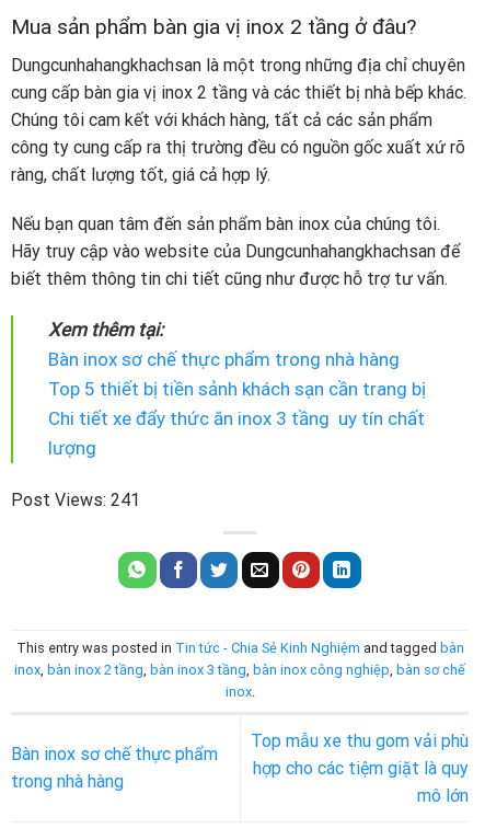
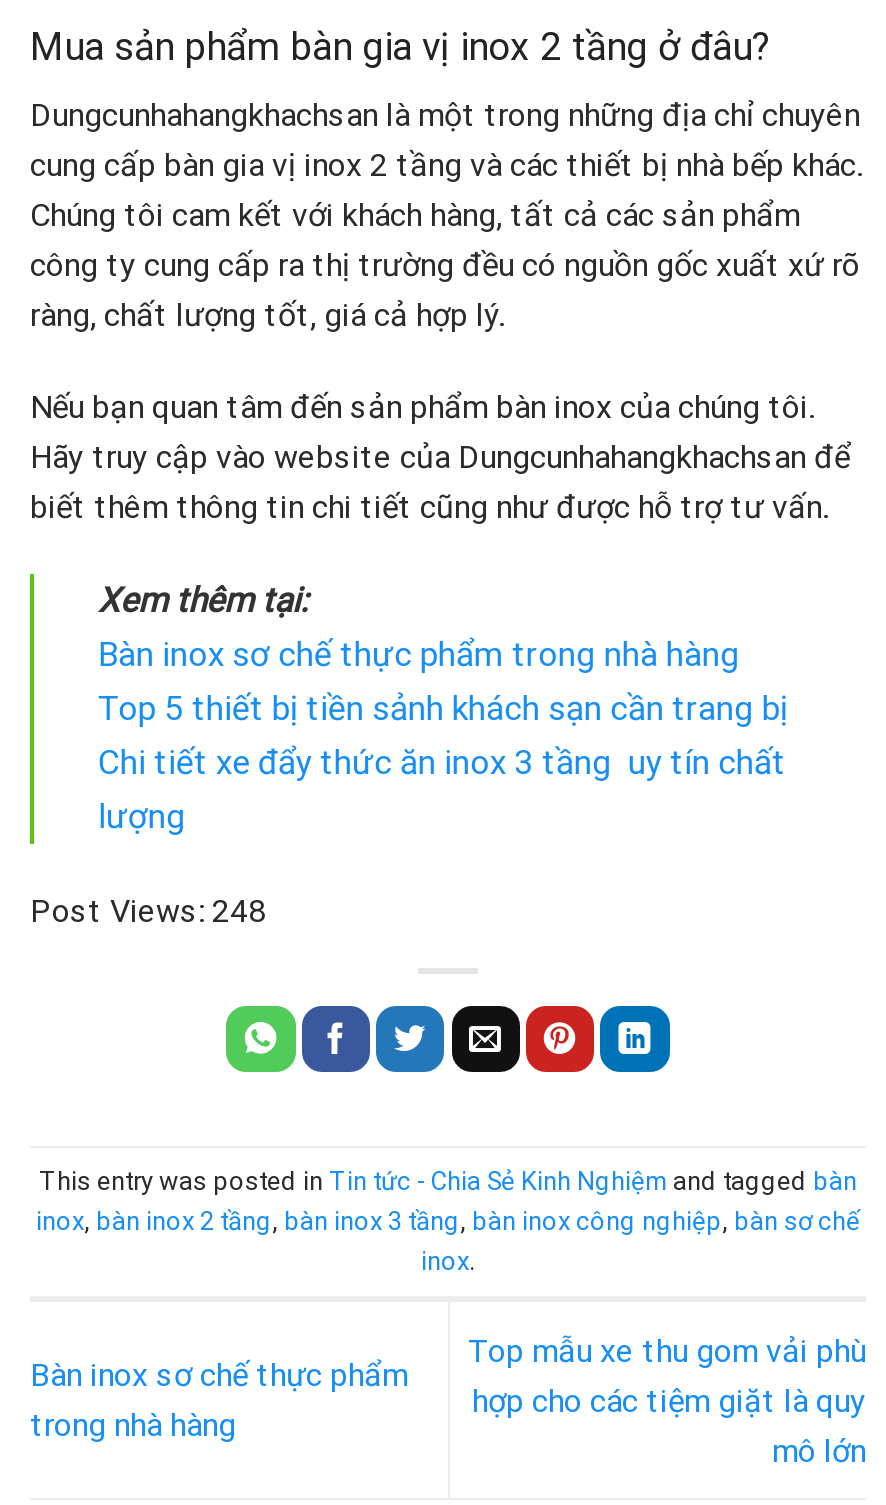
- Post Views: 241
+ Post Views: 248
